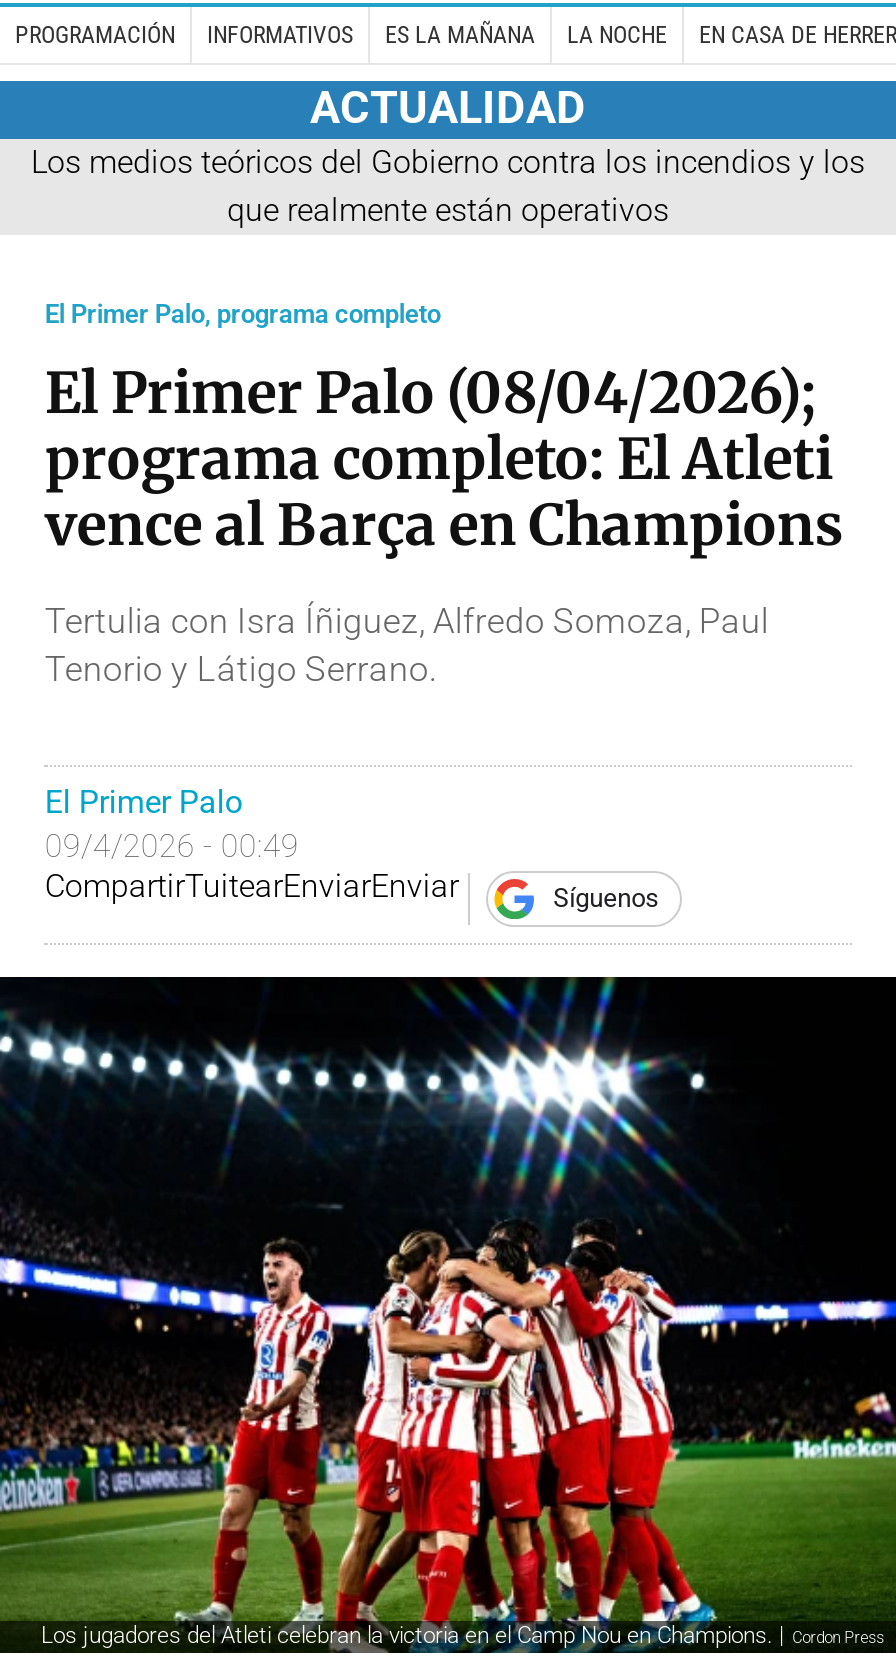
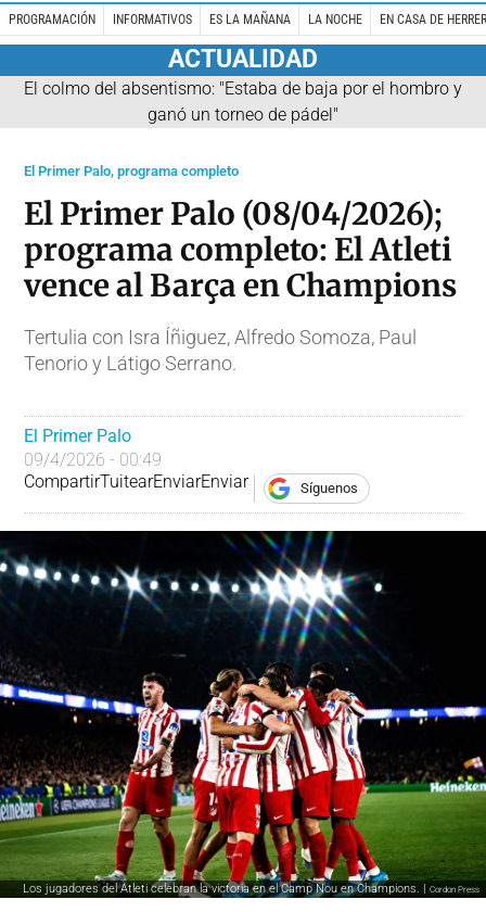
- Los medios teóricos del Gobierno contra los incendios y los
- que realmente están operativos
+ El colmo del absentismo: "Estaba de baja por el hombro y
+ ganó un torneo de pádel"
